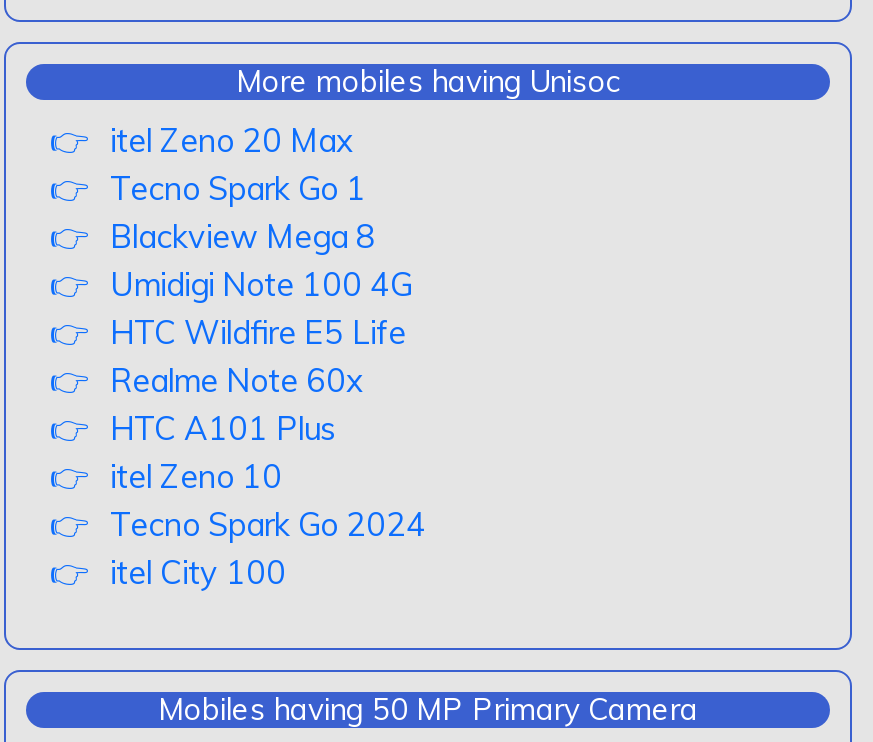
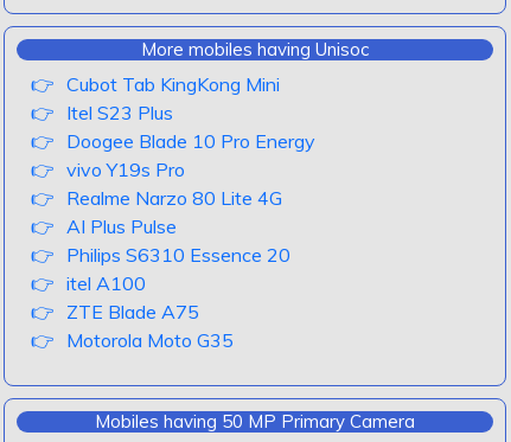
- itel Zeno 20 Max
- Tecno Spark Go 1
- Blackview Mega 8
- Umidigi Note 100 4G
- HTC Wildfire E5 Life
- Realme Note 60x
- HTC A101 Plus
- itel Zeno 10
- Tecno Spark Go 2024
- itel City 100
+ Cubot Tab KingKong Mini
+ Itel S23 Plus
+ Doogee Blade 10 Pro Energy
+ vivo Y19s Pro
+ Realme Narzo 80 Lite 4G
+ AI Plus Pulse
+ Philips S6310 Essence 20
+ itel A100
+ ZTE Blade A75
+ Motorola Moto G35
